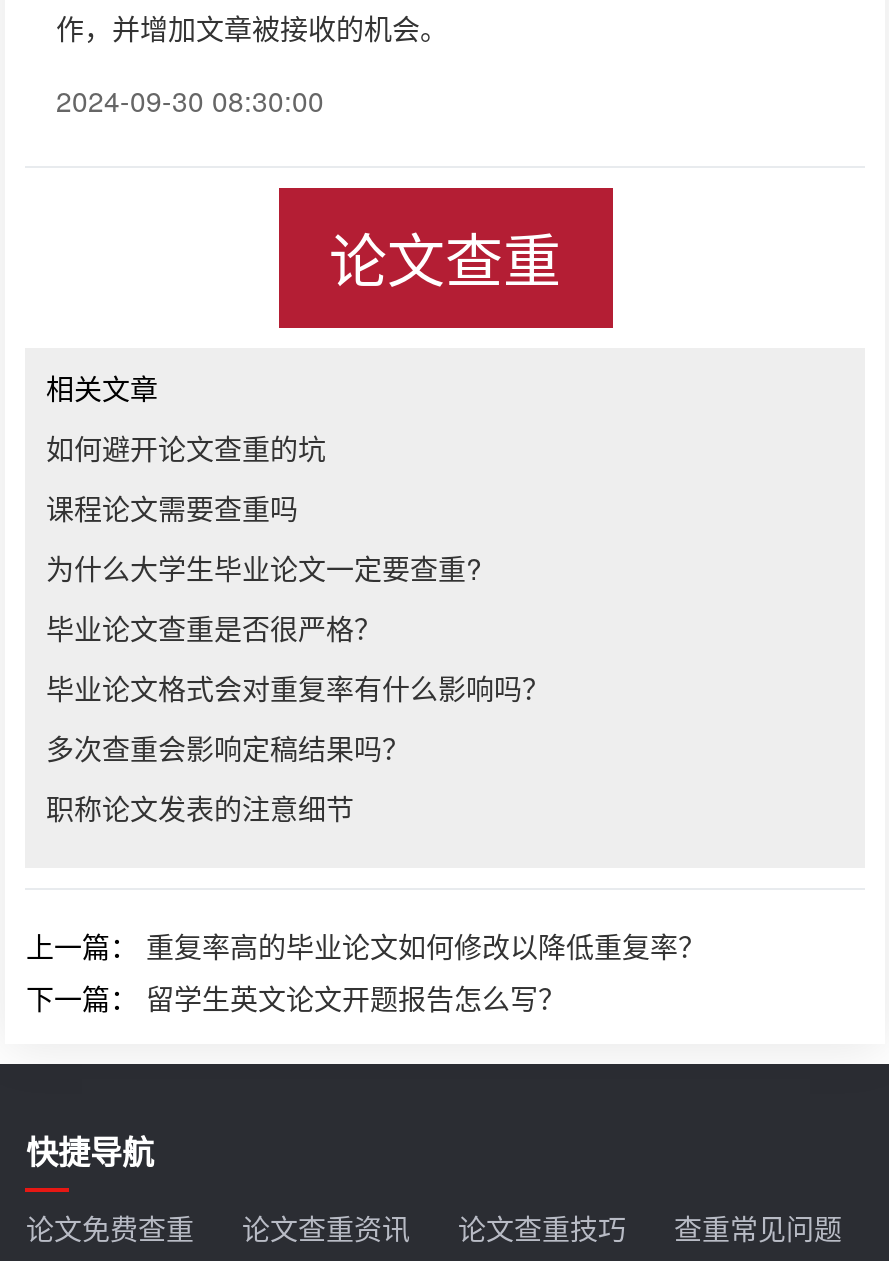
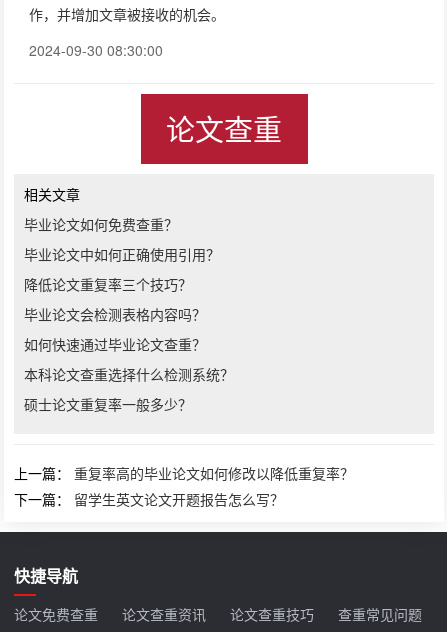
- 如何避开论文查重的坑
+ 毕业论文如何免费查重？

- 课程论文需要查重吗
+ 毕业论文中如何正确使用引用？

- 为什么大学生毕业论文一定要查重?
+ 降低论文重复率三个技巧？

- 毕业论文查重是否很严格？
+ 毕业论文会检测表格内容吗？

- 毕业论文格式会对重复率有什么影响吗？
+ 如何快速通过毕业论文查重？

- 多次查重会影响定稿结果吗？
+ 本科论文查重选择什么检测系统？

- 职称论文发表的注意细节
+ 硕士论文重复率一般多少？
